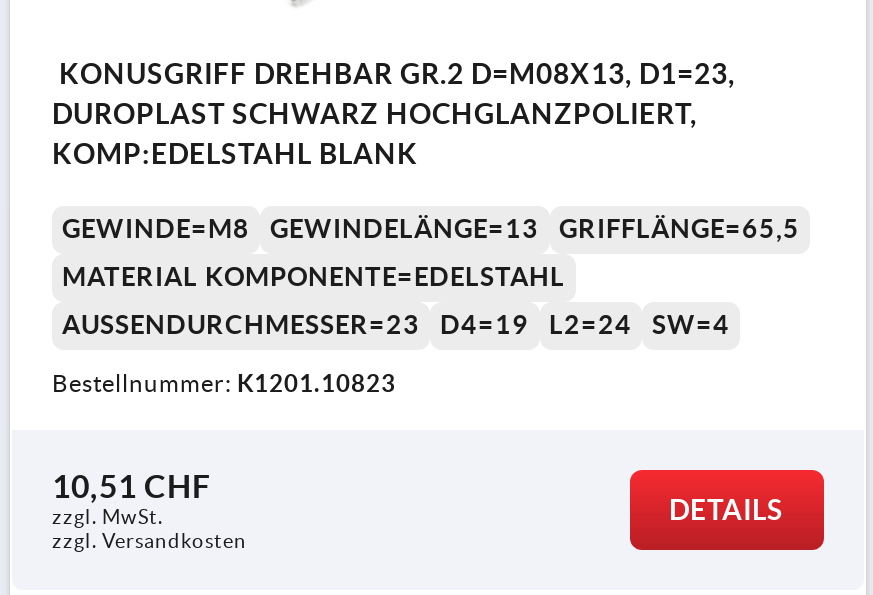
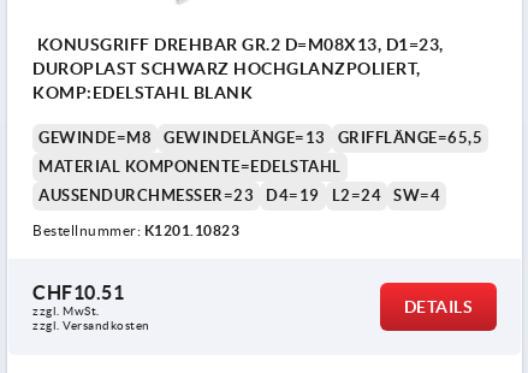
- 10,51 CHF
+ CHF10.51
